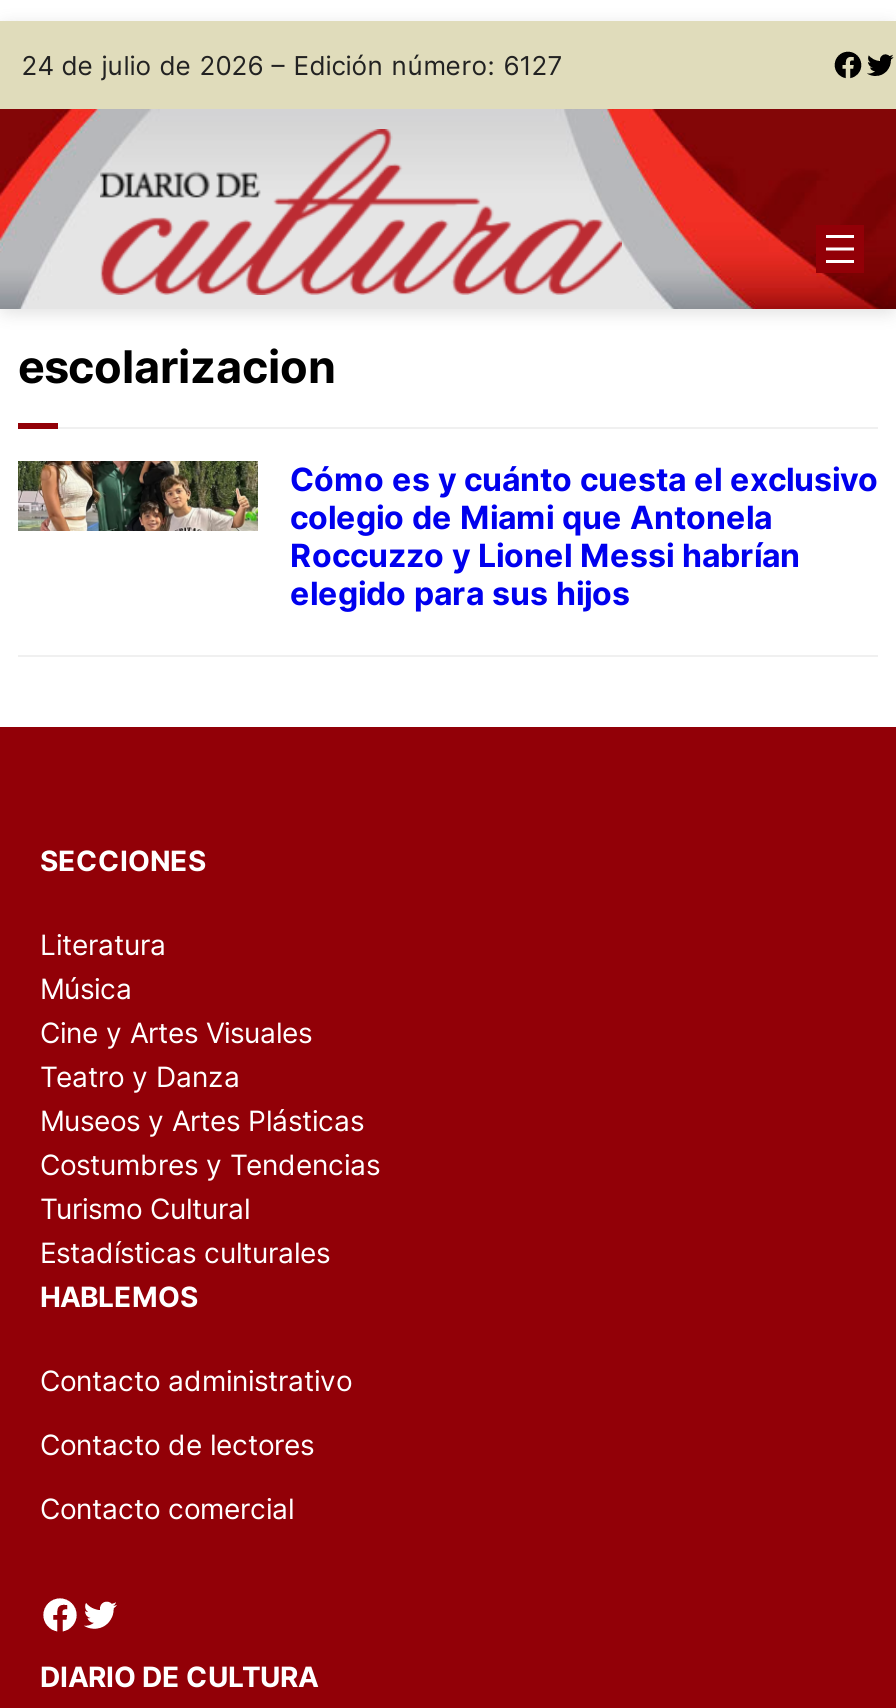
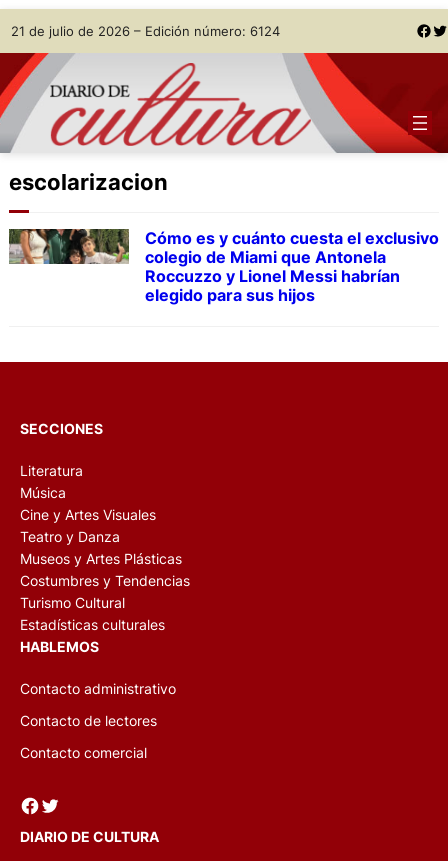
- 24 de julio de 2026 – Edición número: 6127
+ 21 de julio de 2026 – Edición número: 6124
